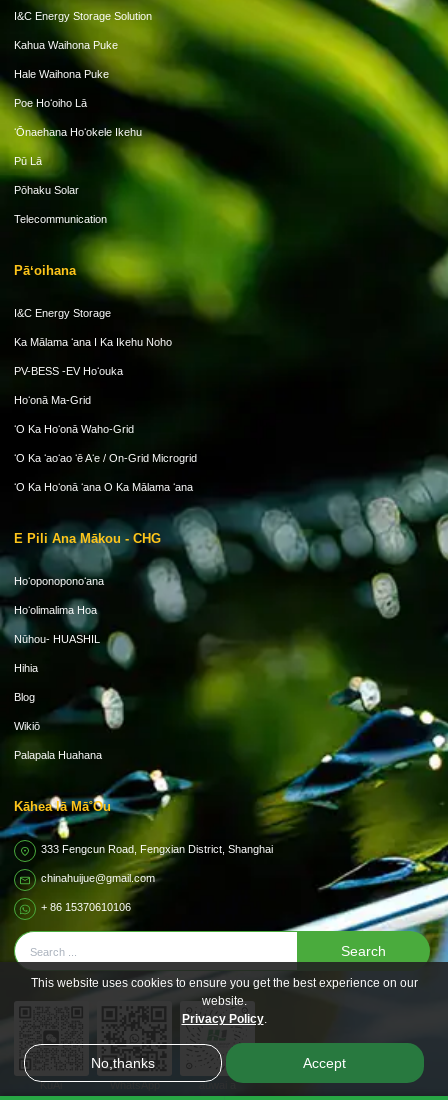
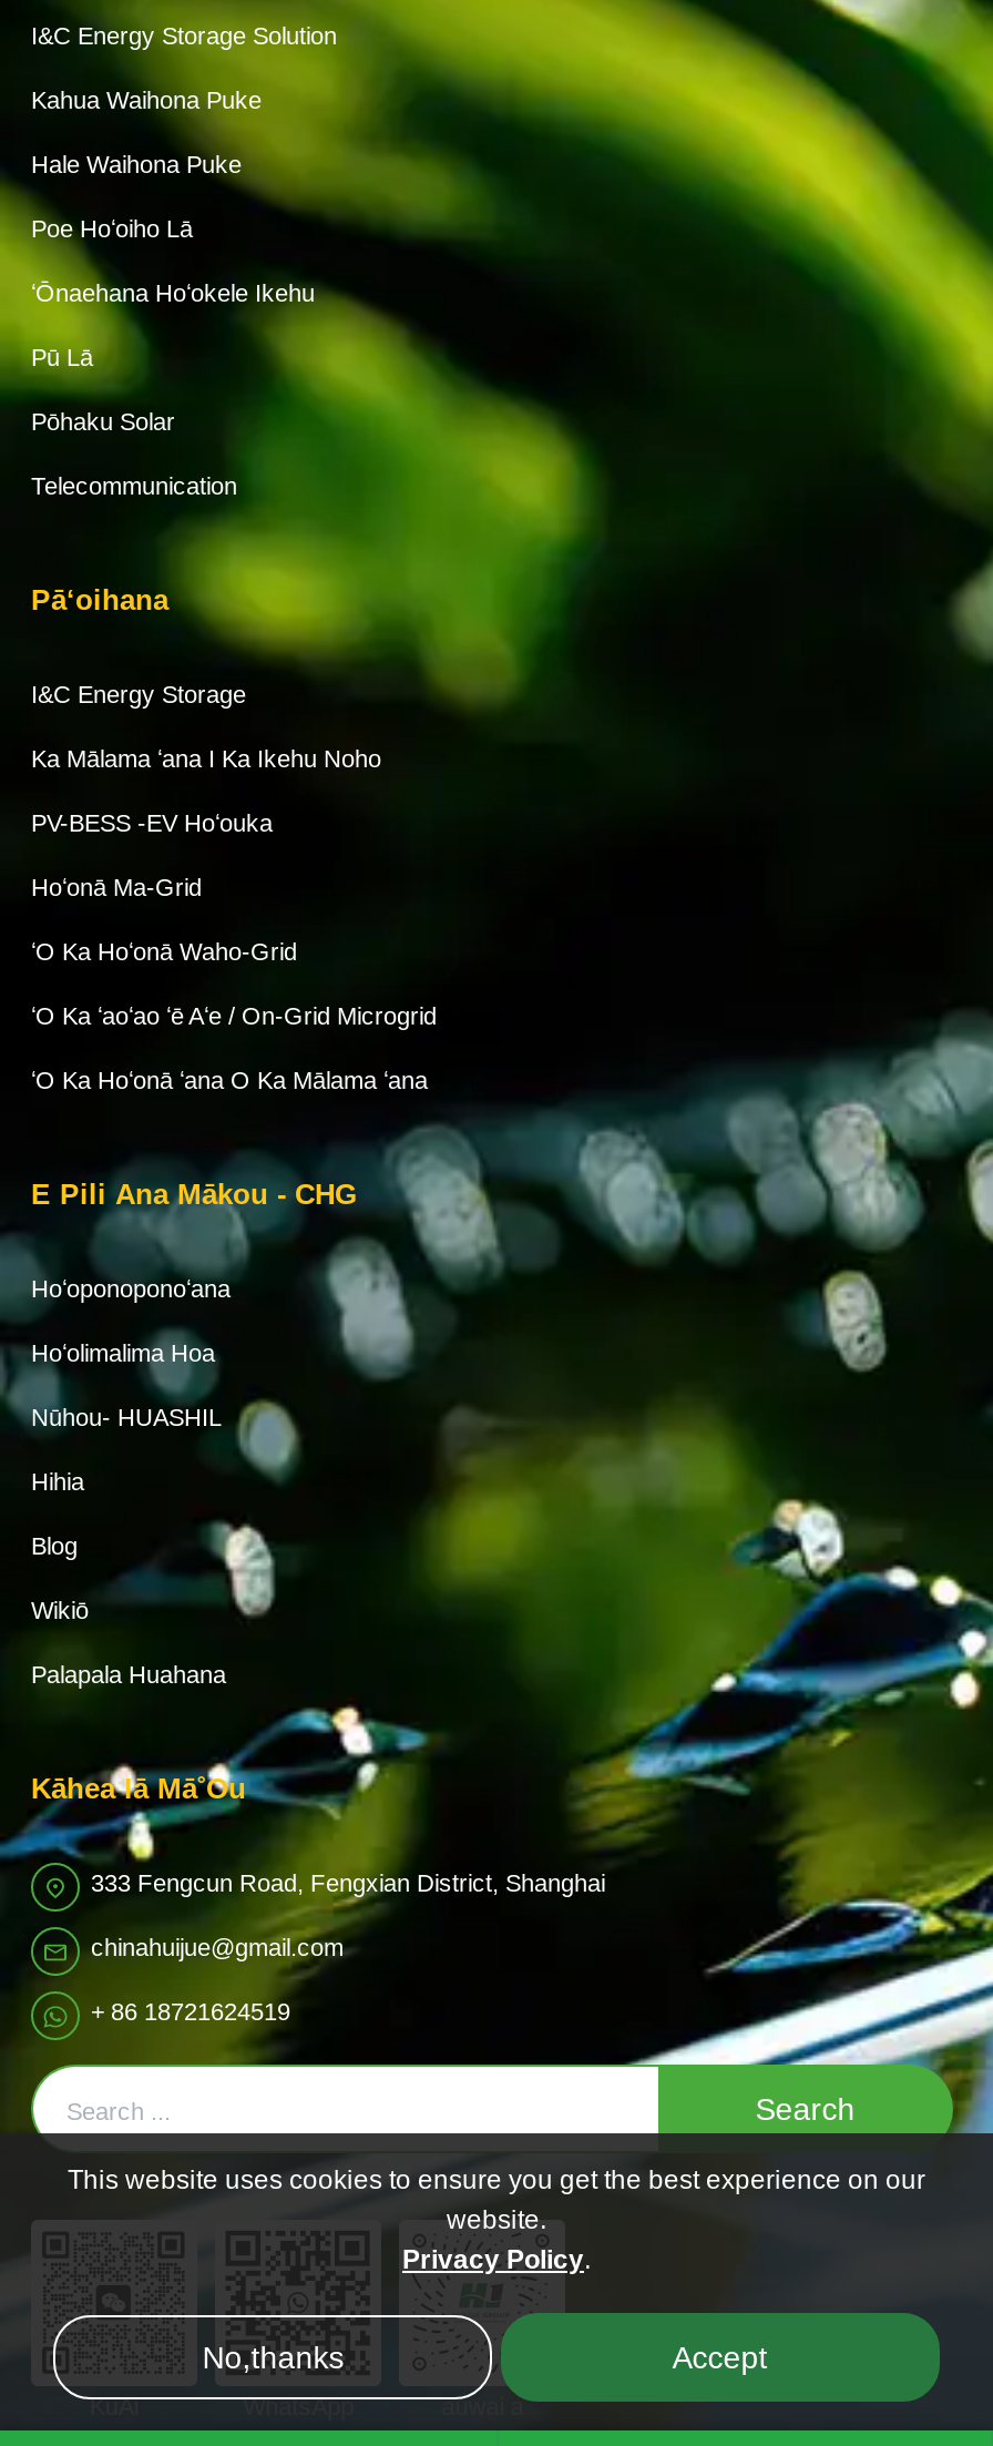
- + 86 15370610106
+ + 86 18721624519
